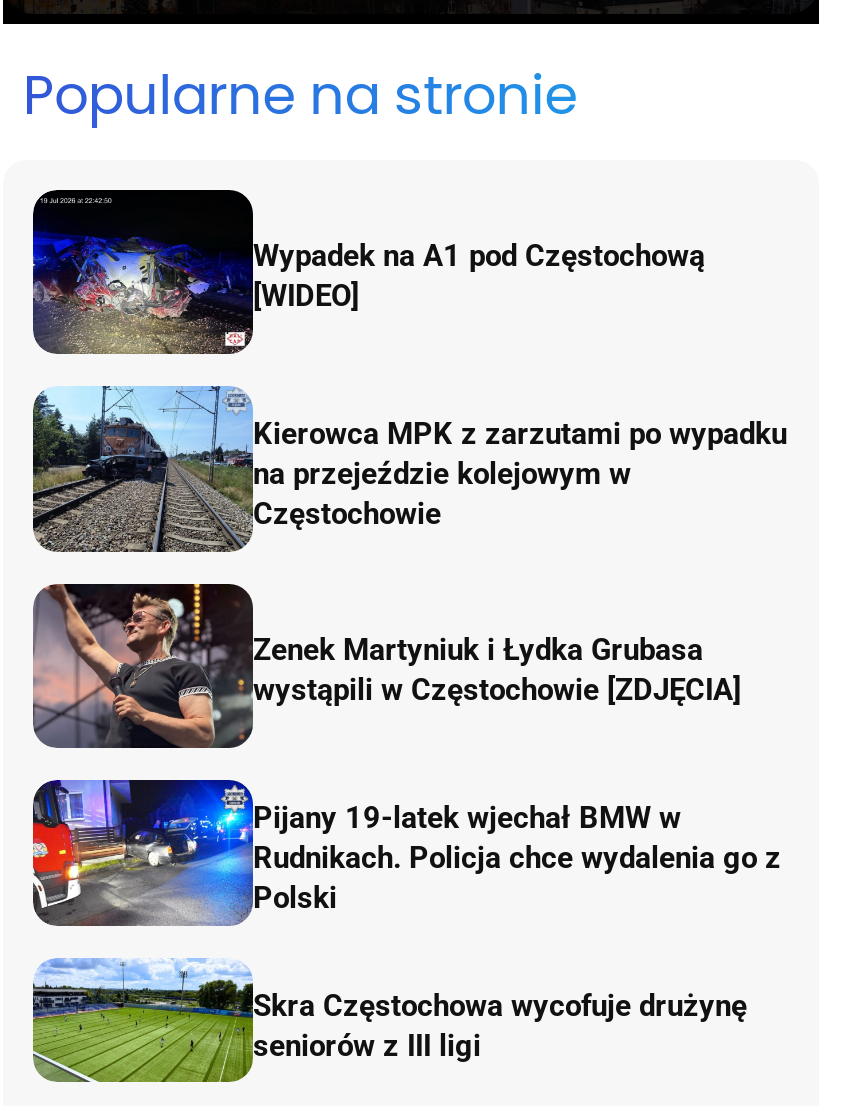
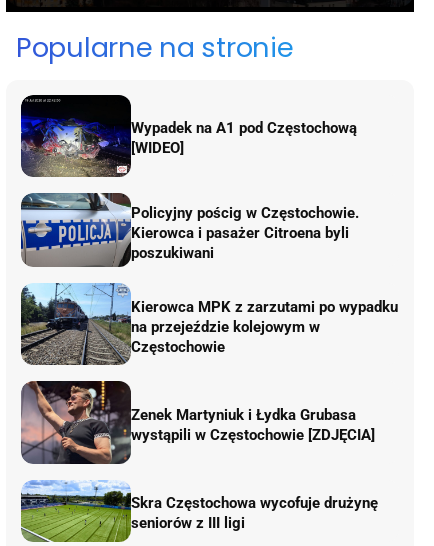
+ [image]
+ Policyjny pościg w Częstochowie.
+ Kierowca i pasażer Citroena byli
+ poszukiwani

moved down: [image] | Kierowca MPK z zarzutami po wypadku | na przejeździe kolejowym w | Częstochowie | Zenek Martyniuk i Łydka Grubasa | wystąpili w Częstochowie [ZDJĘCIA]

- [image]
- Pijany 19-latek wjechał BMW w
- Rudnikach. Policja chce wydalenia go z
- Polski
